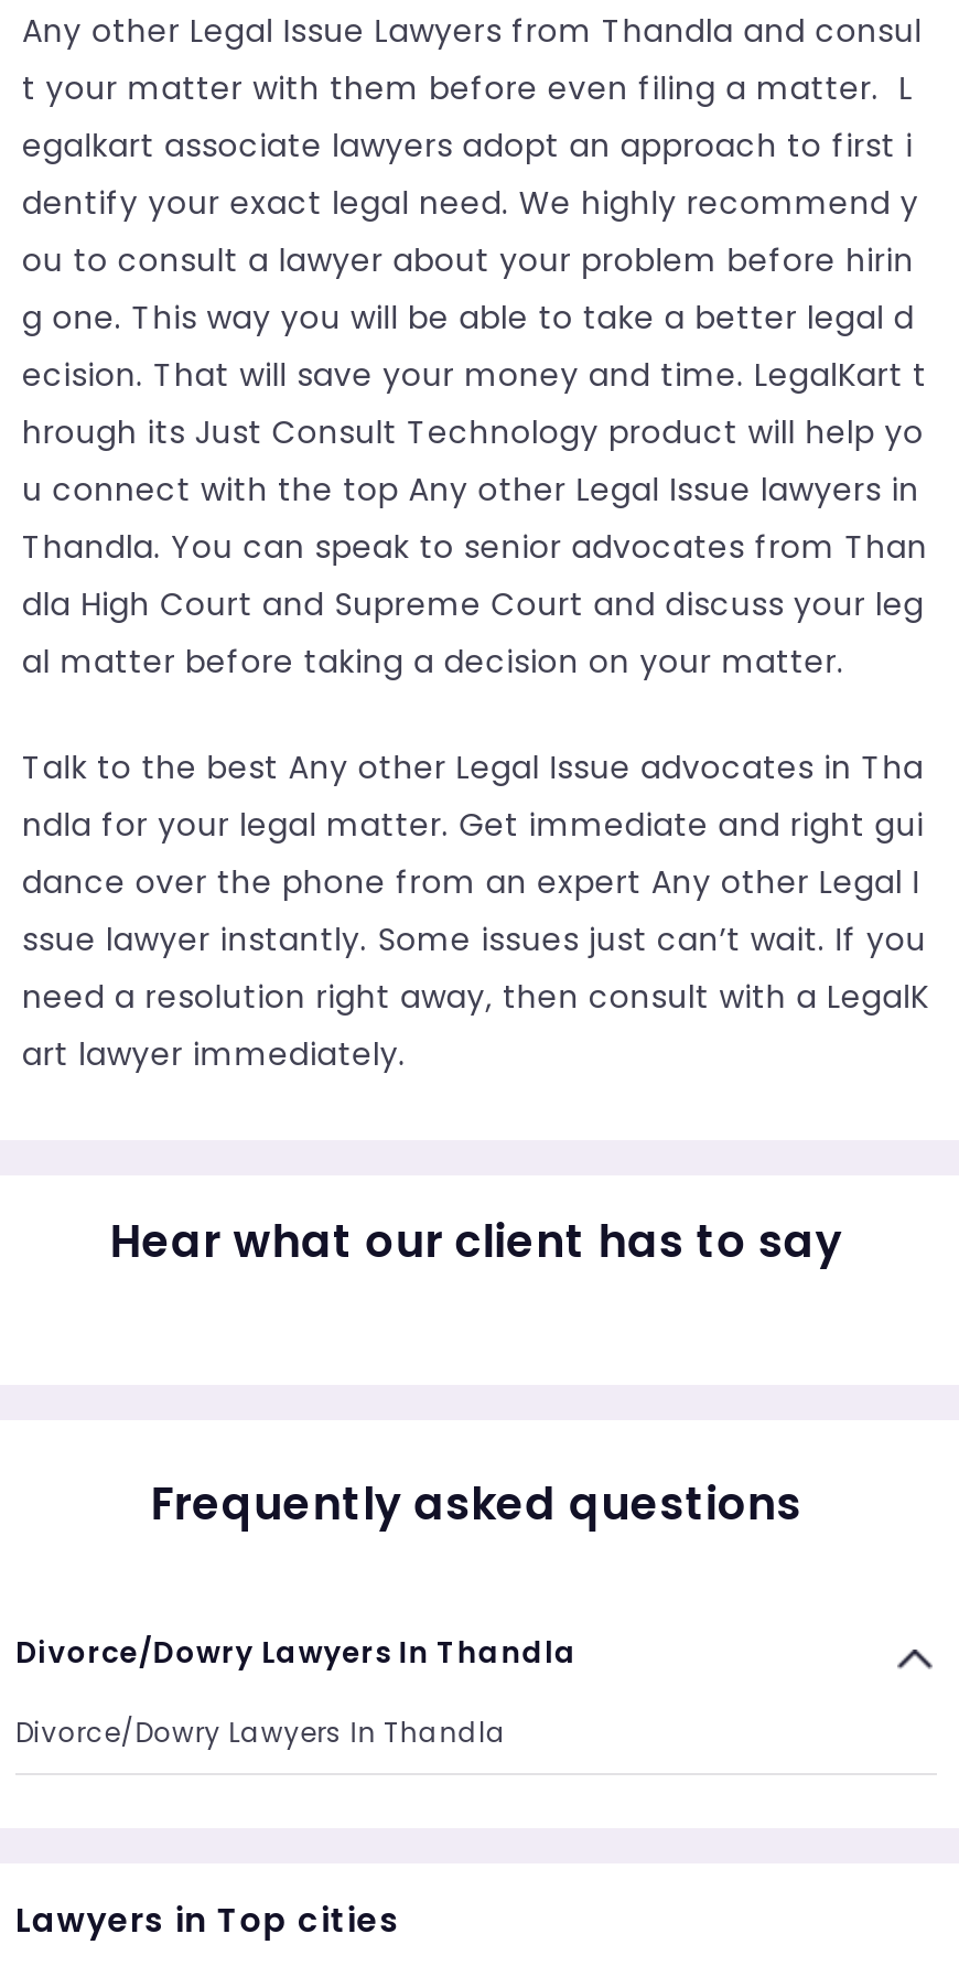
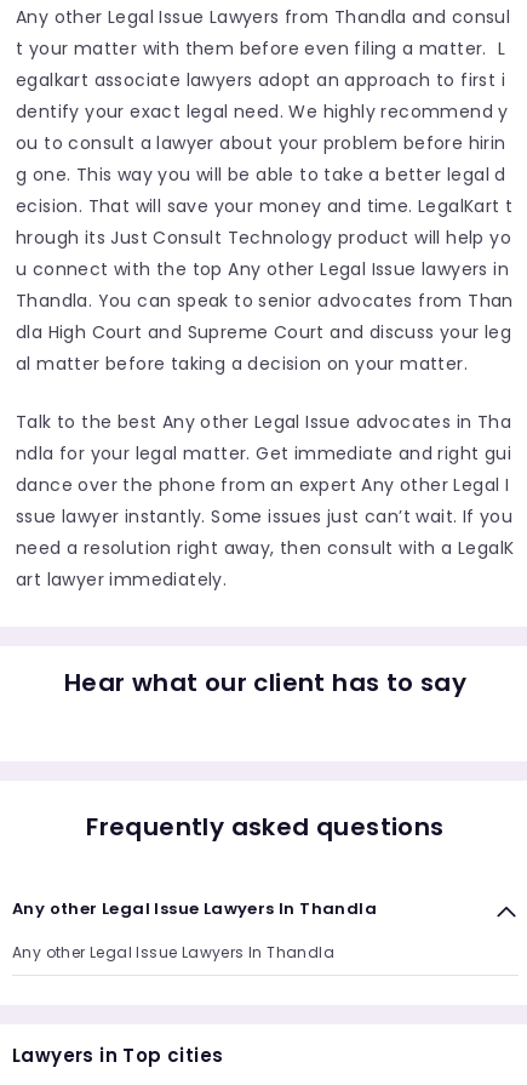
- Divorce/Dowry Lawyers In Thandla
+ Any other Legal Issue Lawyers In Thandla

- Divorce/Dowry Lawyers In Thandla
+ Any other Legal Issue Lawyers In Thandla
